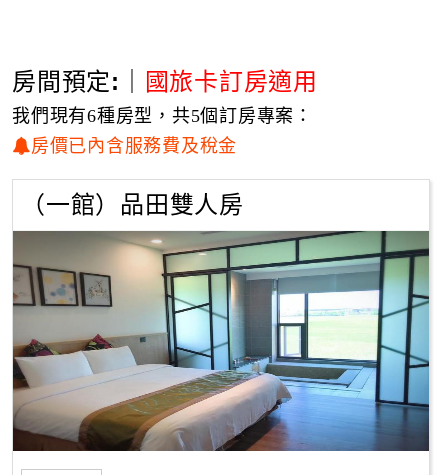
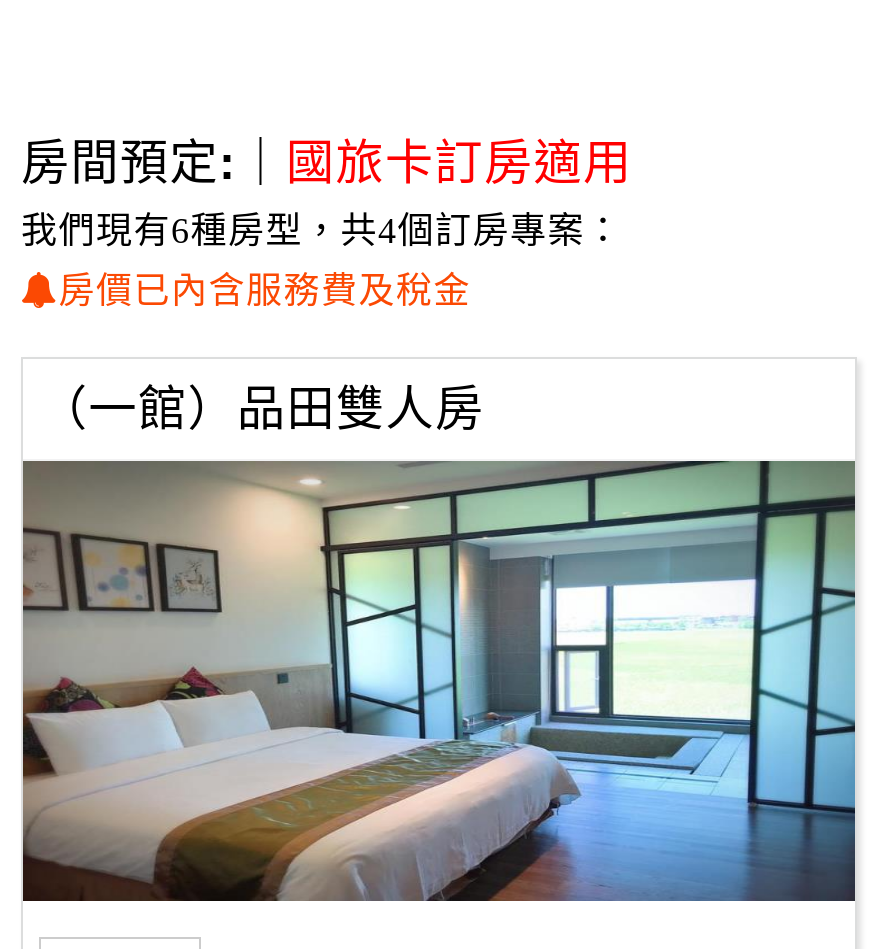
- 我們現有6種房型，共5個訂房專案：
+ 我們現有6種房型，共4個訂房專案：
